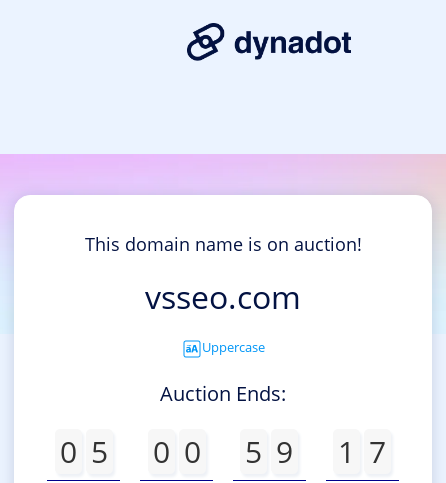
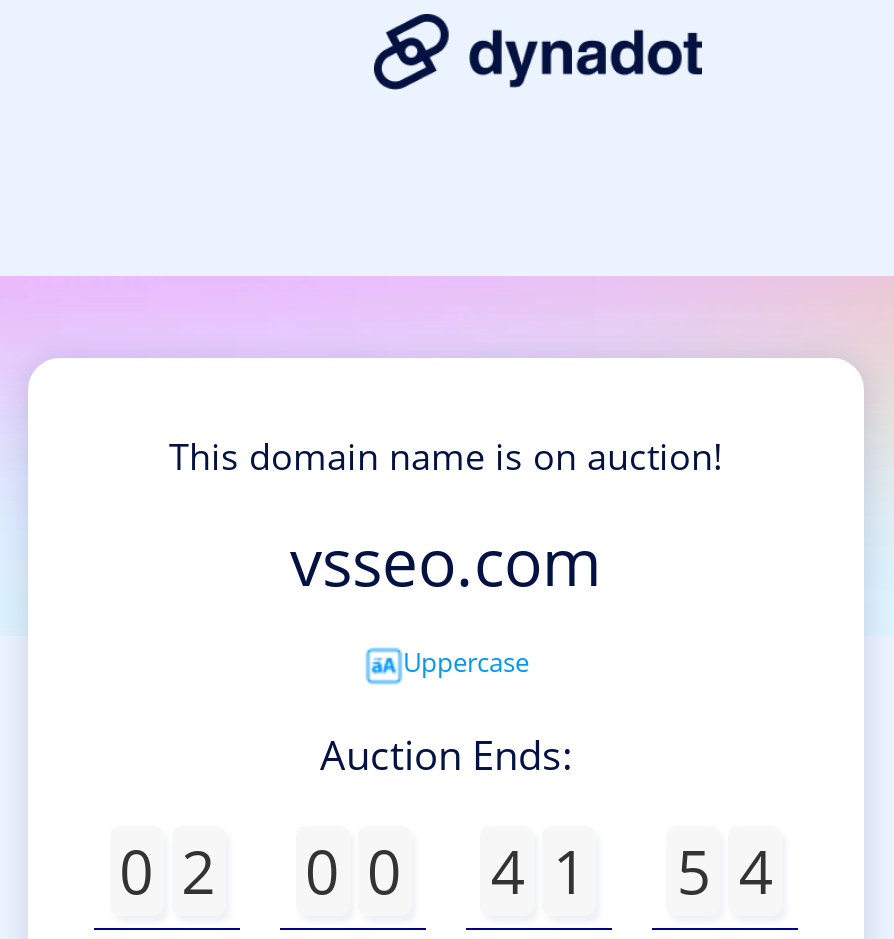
- 0 5
+ 0 2

- 5 9
+ 4 1

- 1 7
+ 5 4
